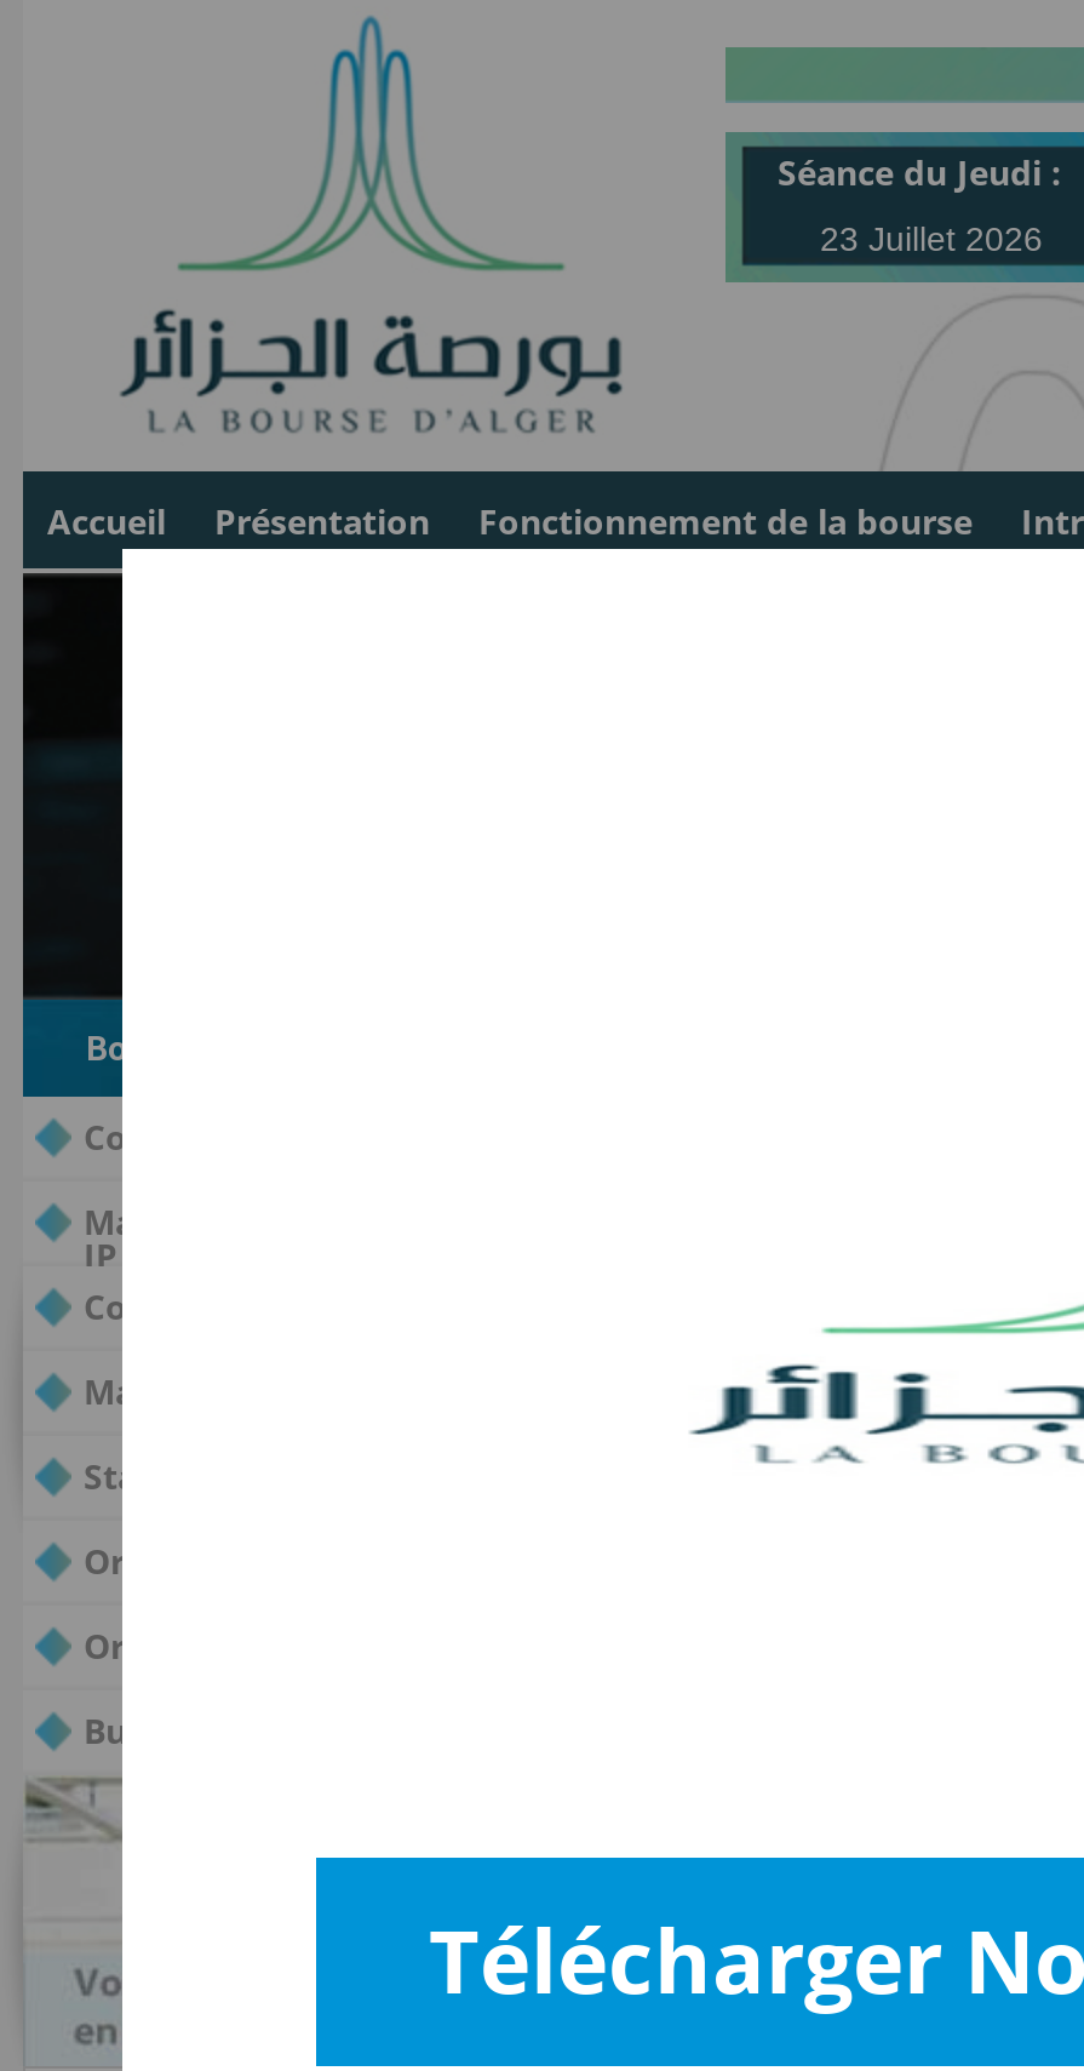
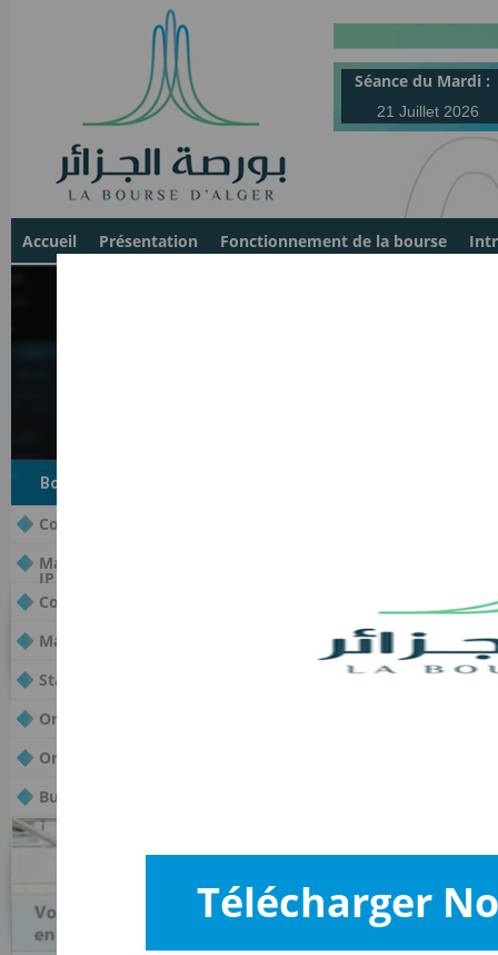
- Séance du Jeudi :
+ Séance du Mardi :

- 23 Juillet 2026
+ 21 Juillet 2026
